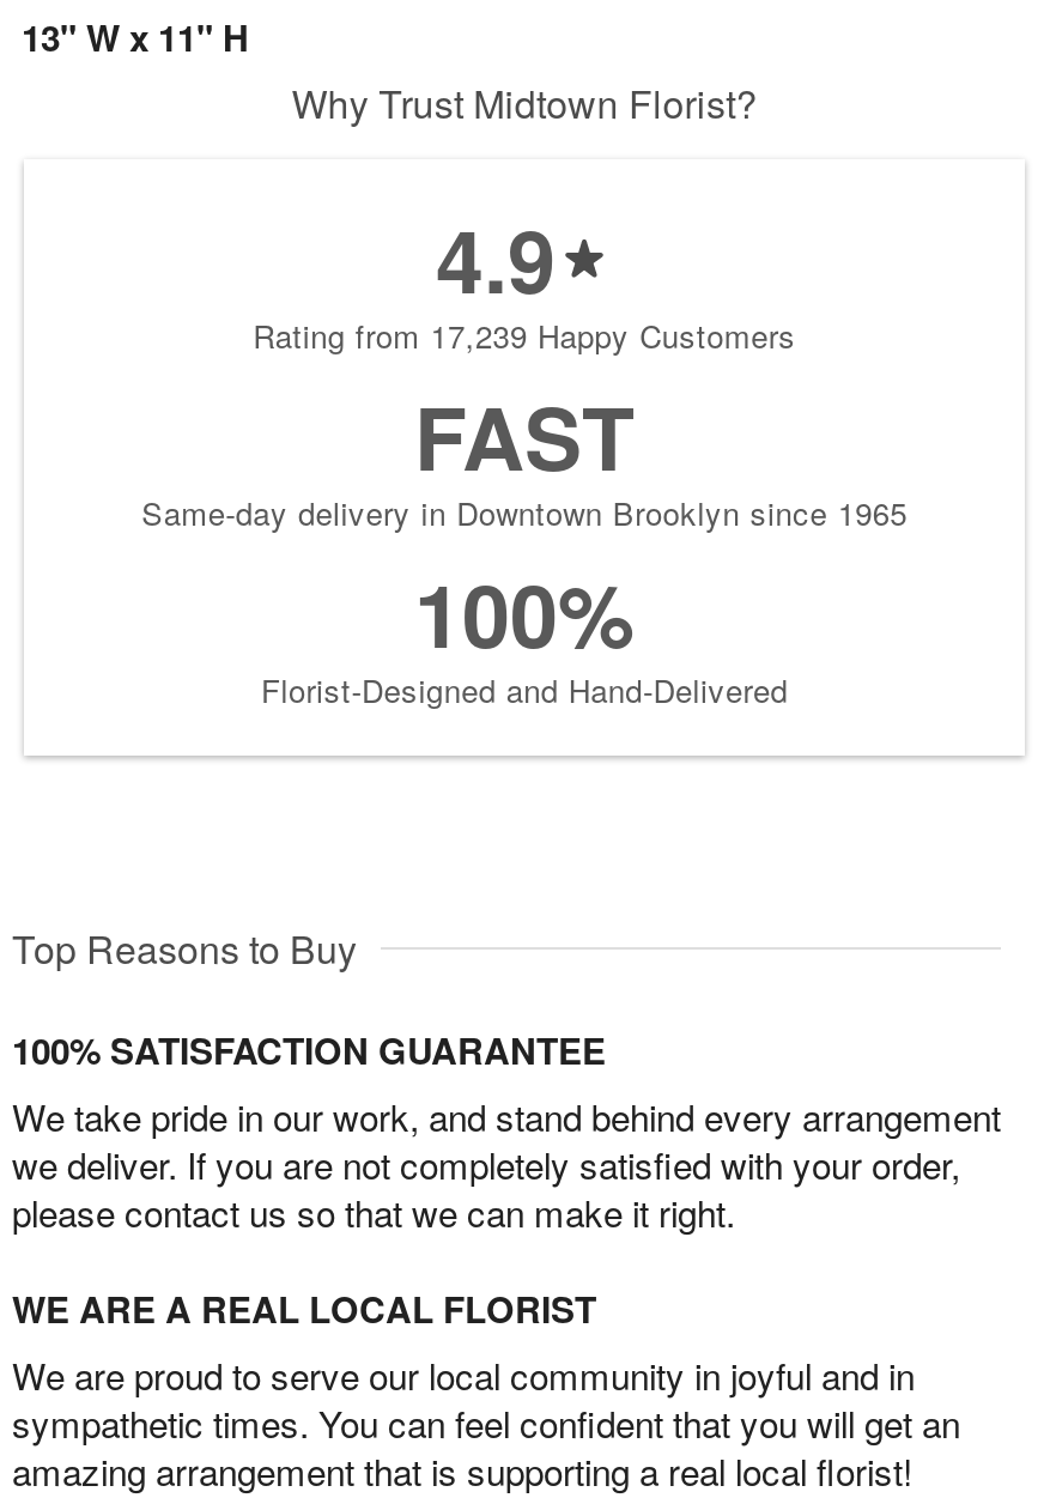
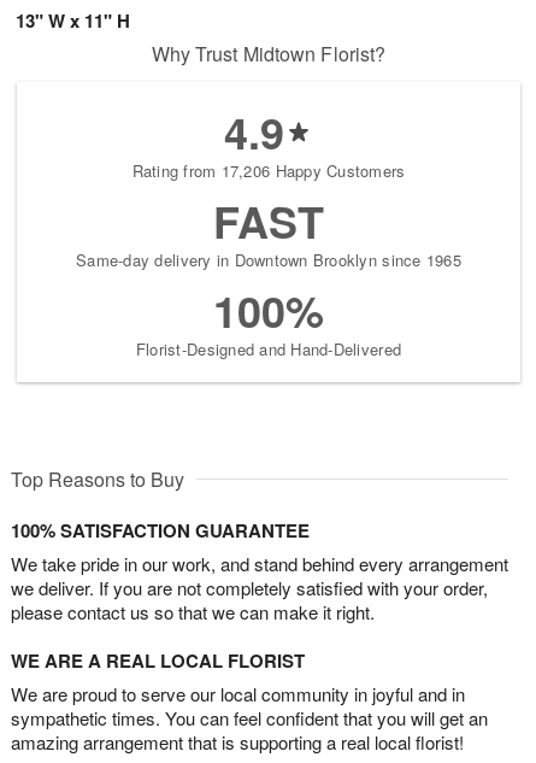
- Rating from 17,239 Happy Customers
+ Rating from 17,206 Happy Customers
